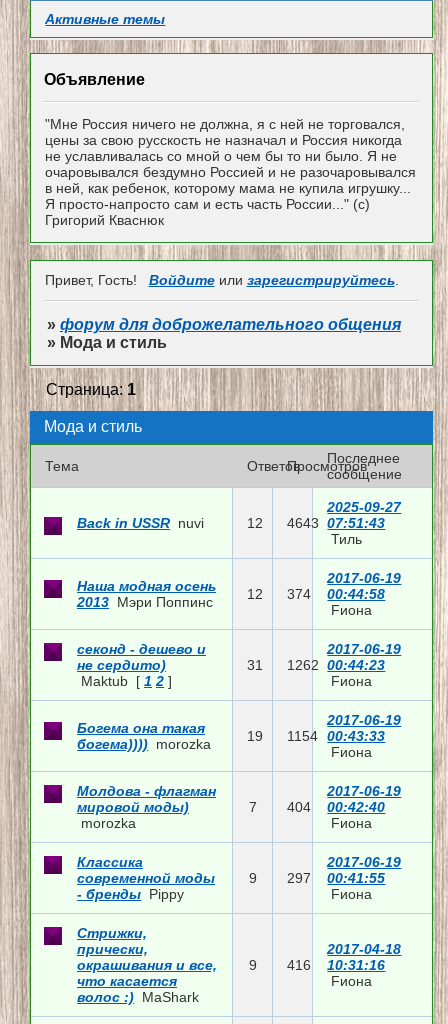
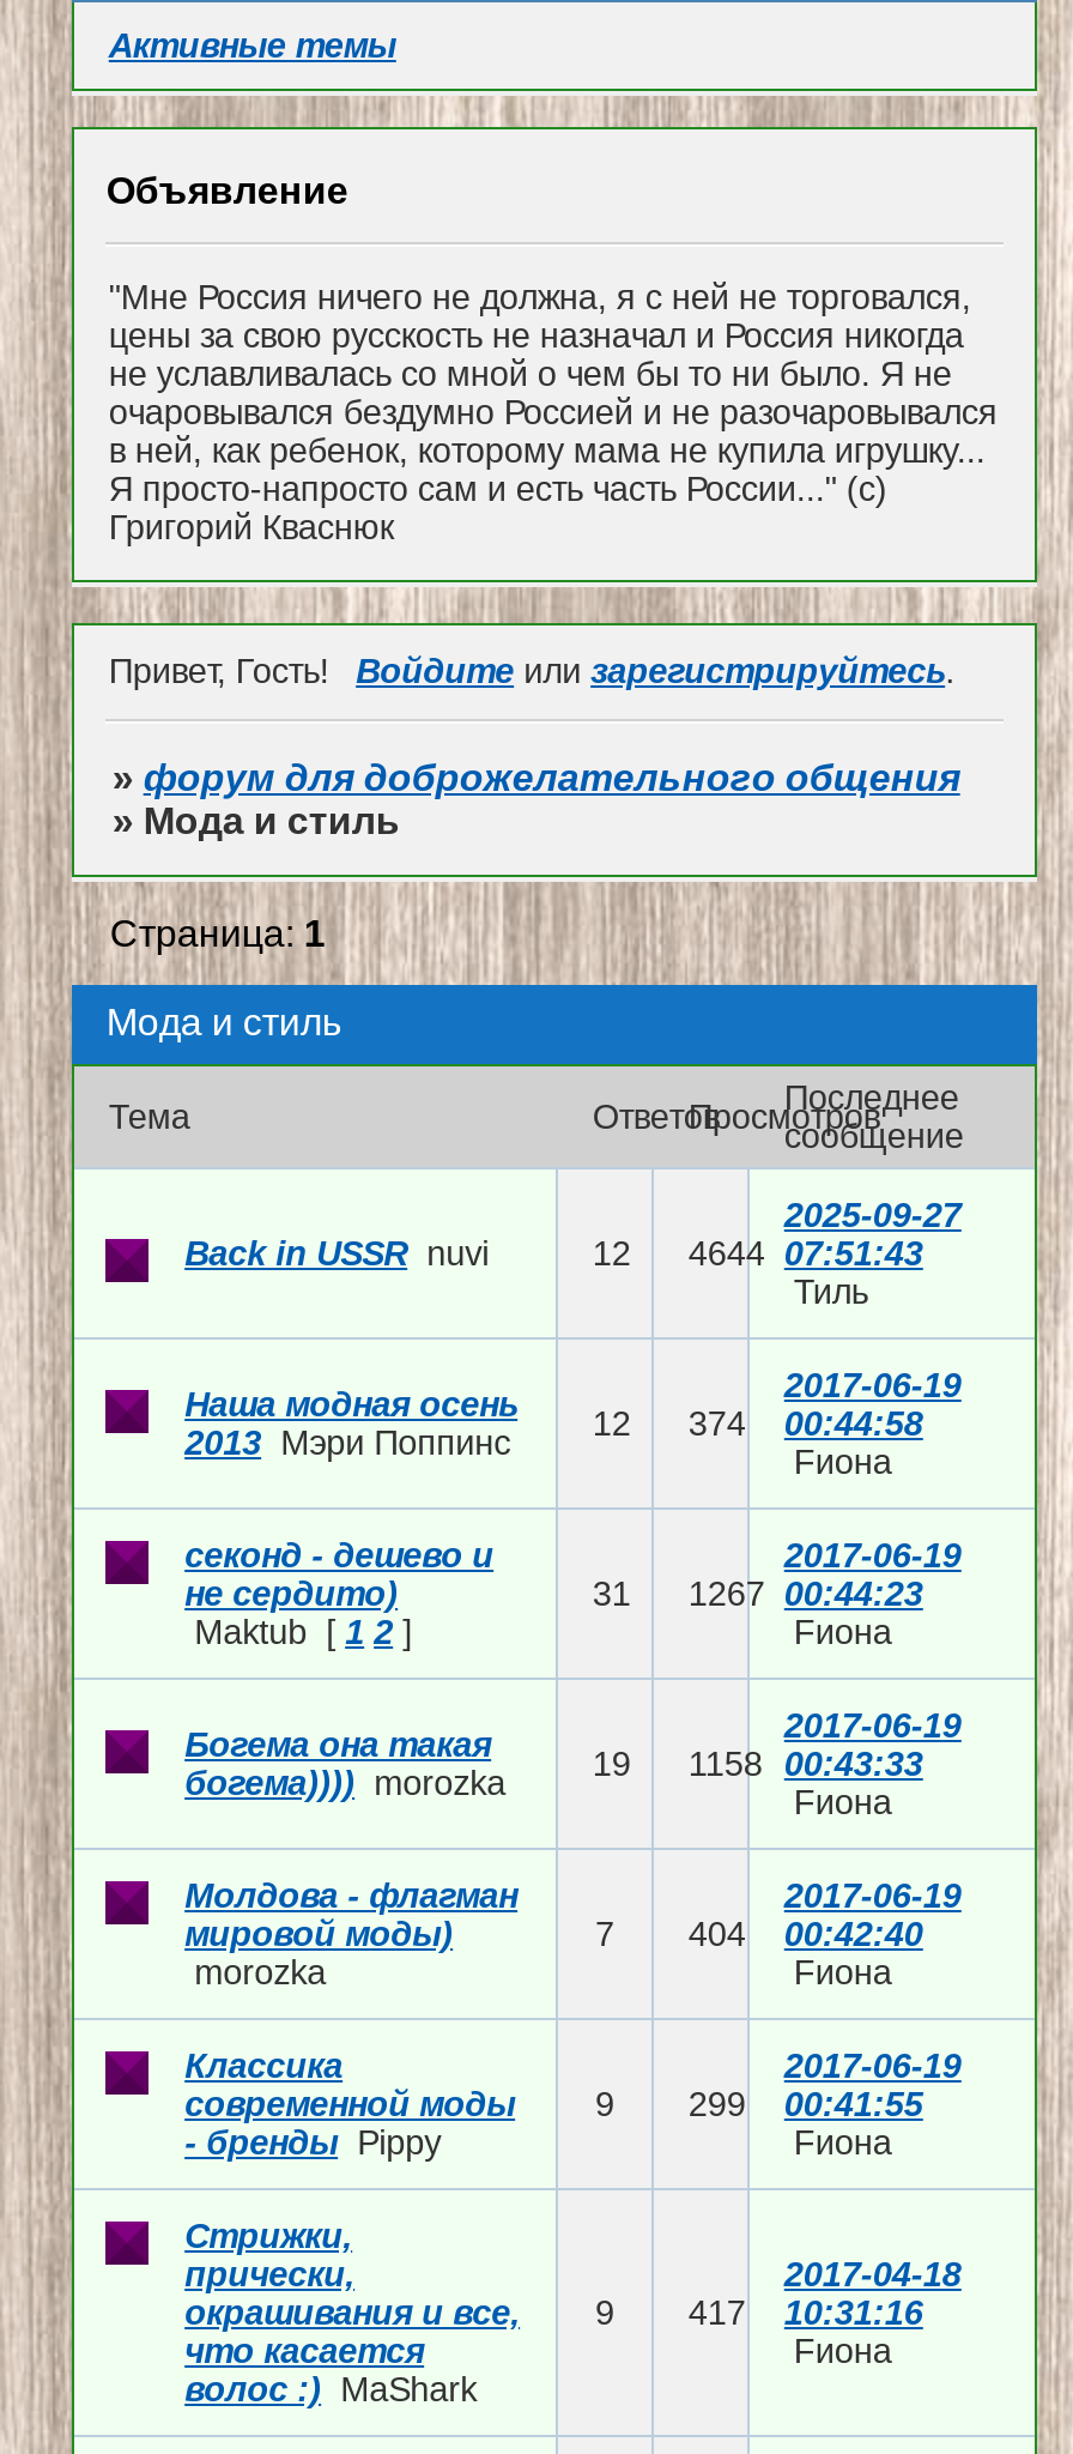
- 12 4643 07:51:43
+ 12 4644 07:51:43

- 31 1262 00:44:23
+ 31 1267 00:44:23

- 19 1154 00:43:33
+ 19 1158 00:43:33

- 9 297 00:41:55
+ 9 299 00:41:55

- окрашивания и все, 9 416 10:31:16
+ окрашивания и все, 9 417 10:31:16
